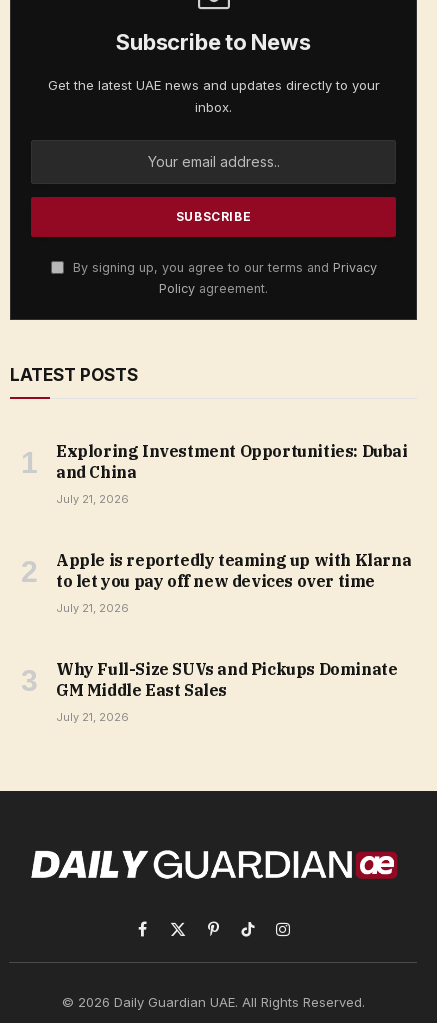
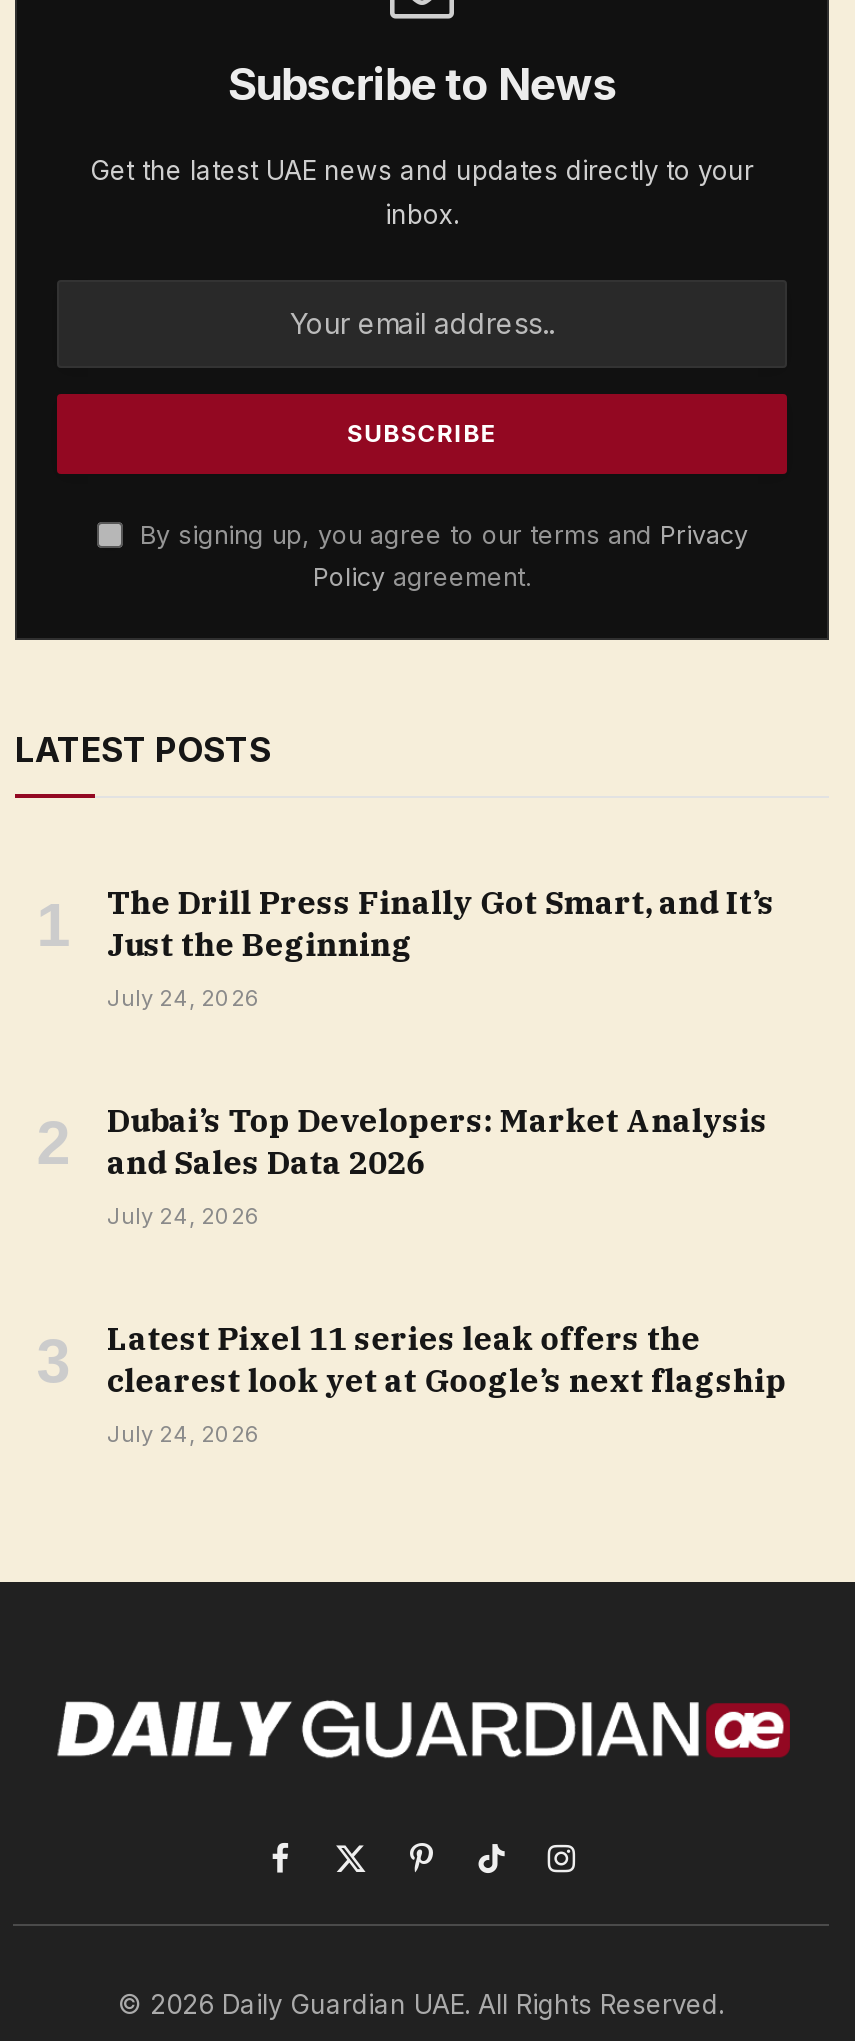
- Exploring Investment Opportunities: Dubai
- and China
+ The Drill Press Finally Got Smart, and It’s
+ Just the Beginning

- July 21, 2026
+ July 24, 2026

- Apple is reportedly teaming up with Klarna
- to let you pay off new devices over time
+ Dubai’s Top Developers: Market Analysis
+ and Sales Data 2026

- July 21, 2026
+ July 24, 2026

- Why Full-Size SUVs and Pickups Dominate
- GM Middle East Sales
+ Latest Pixel 11 series leak offers the
+ clearest look yet at Google’s next flagship

- July 21, 2026
+ July 24, 2026
